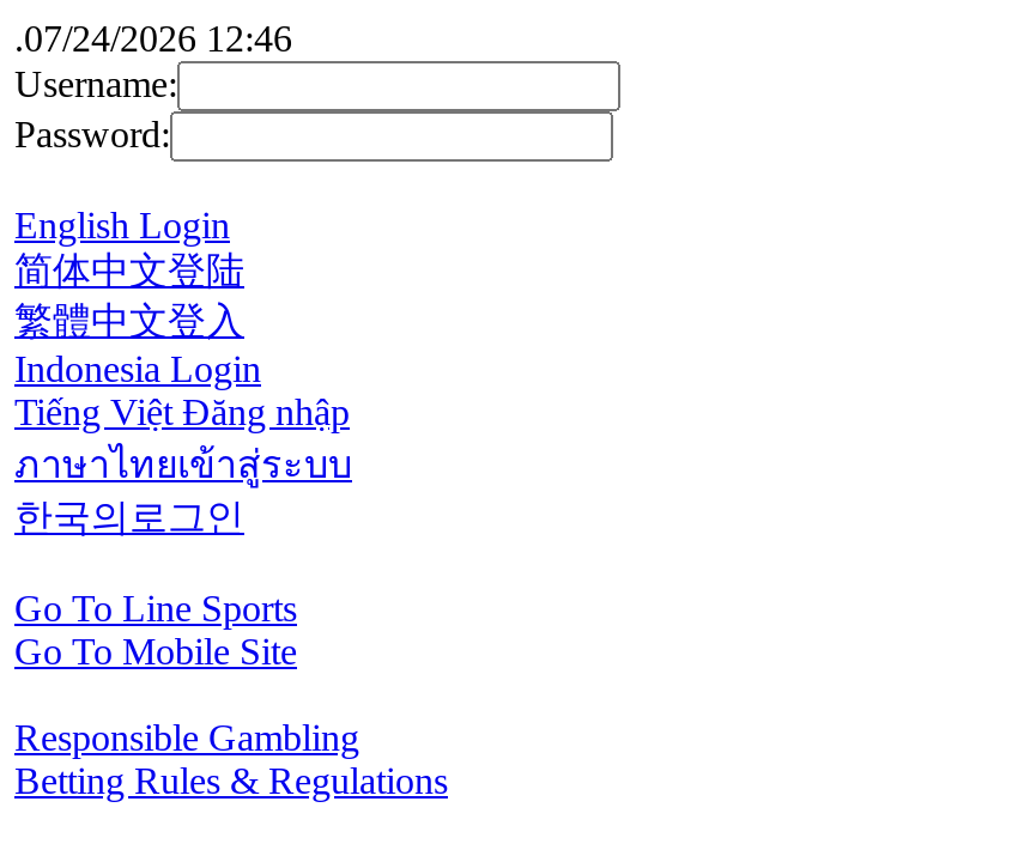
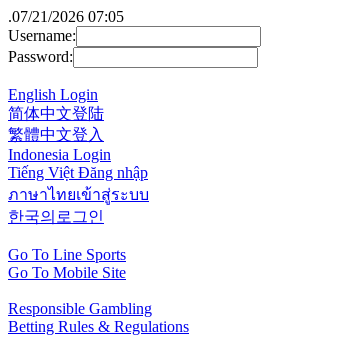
- .07/24/2026 12:46
+ .07/21/2026 07:05
